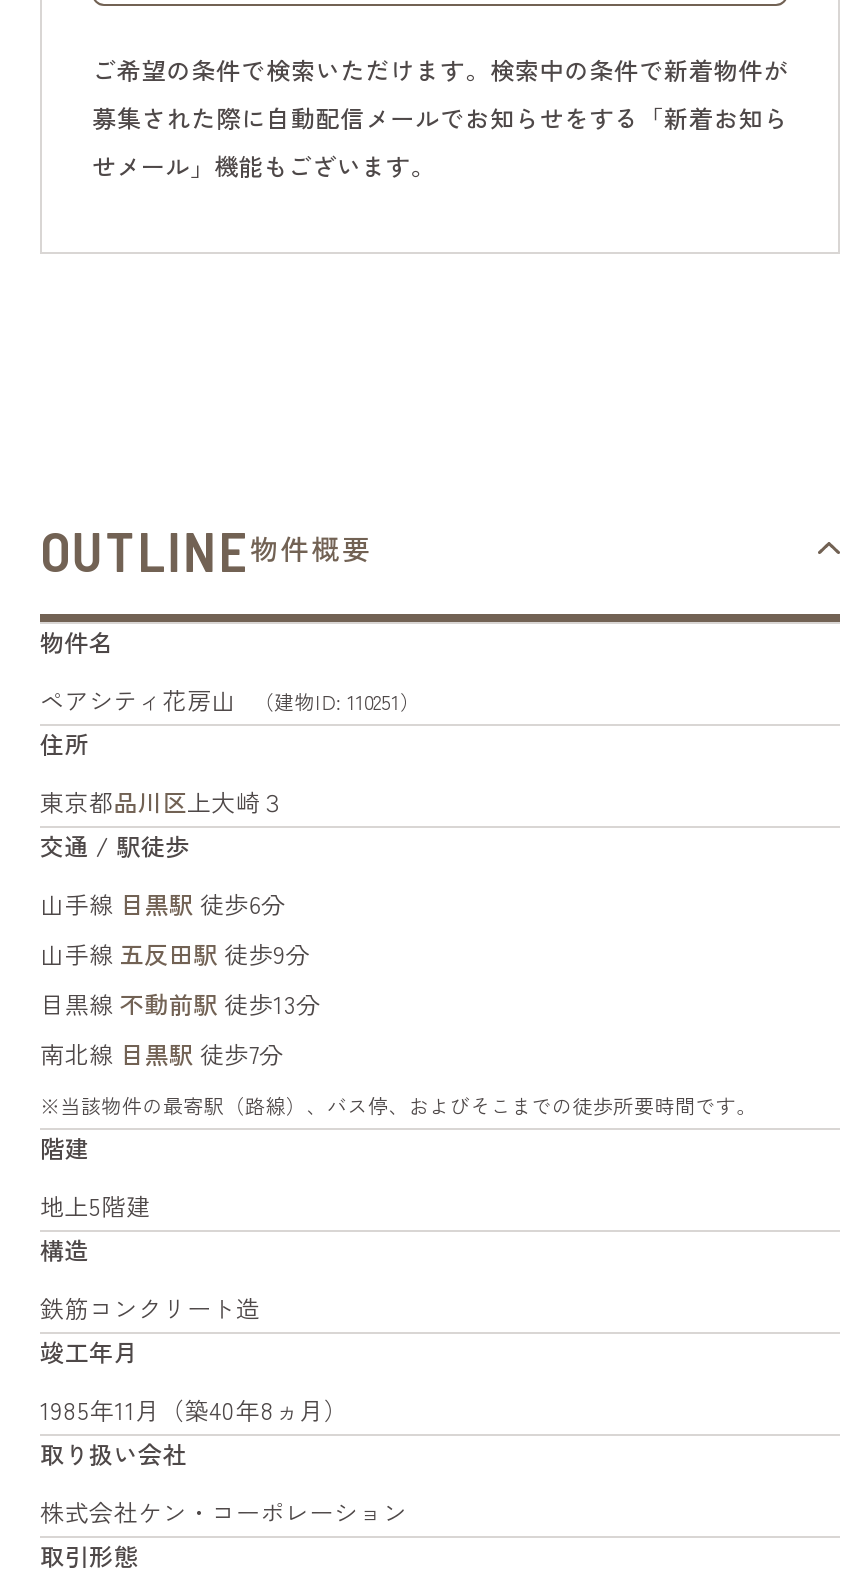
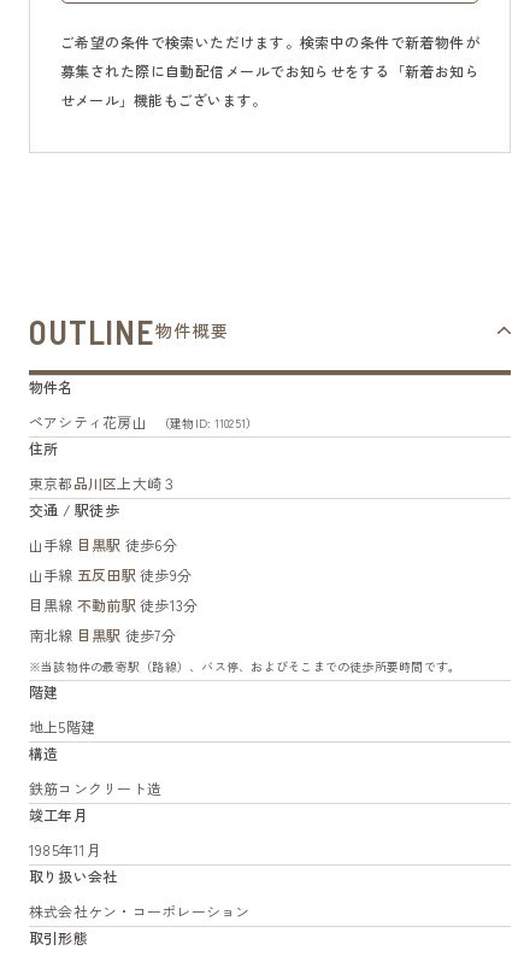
- 1985年11月（築40年8ヵ月）
+ 1985年11月
